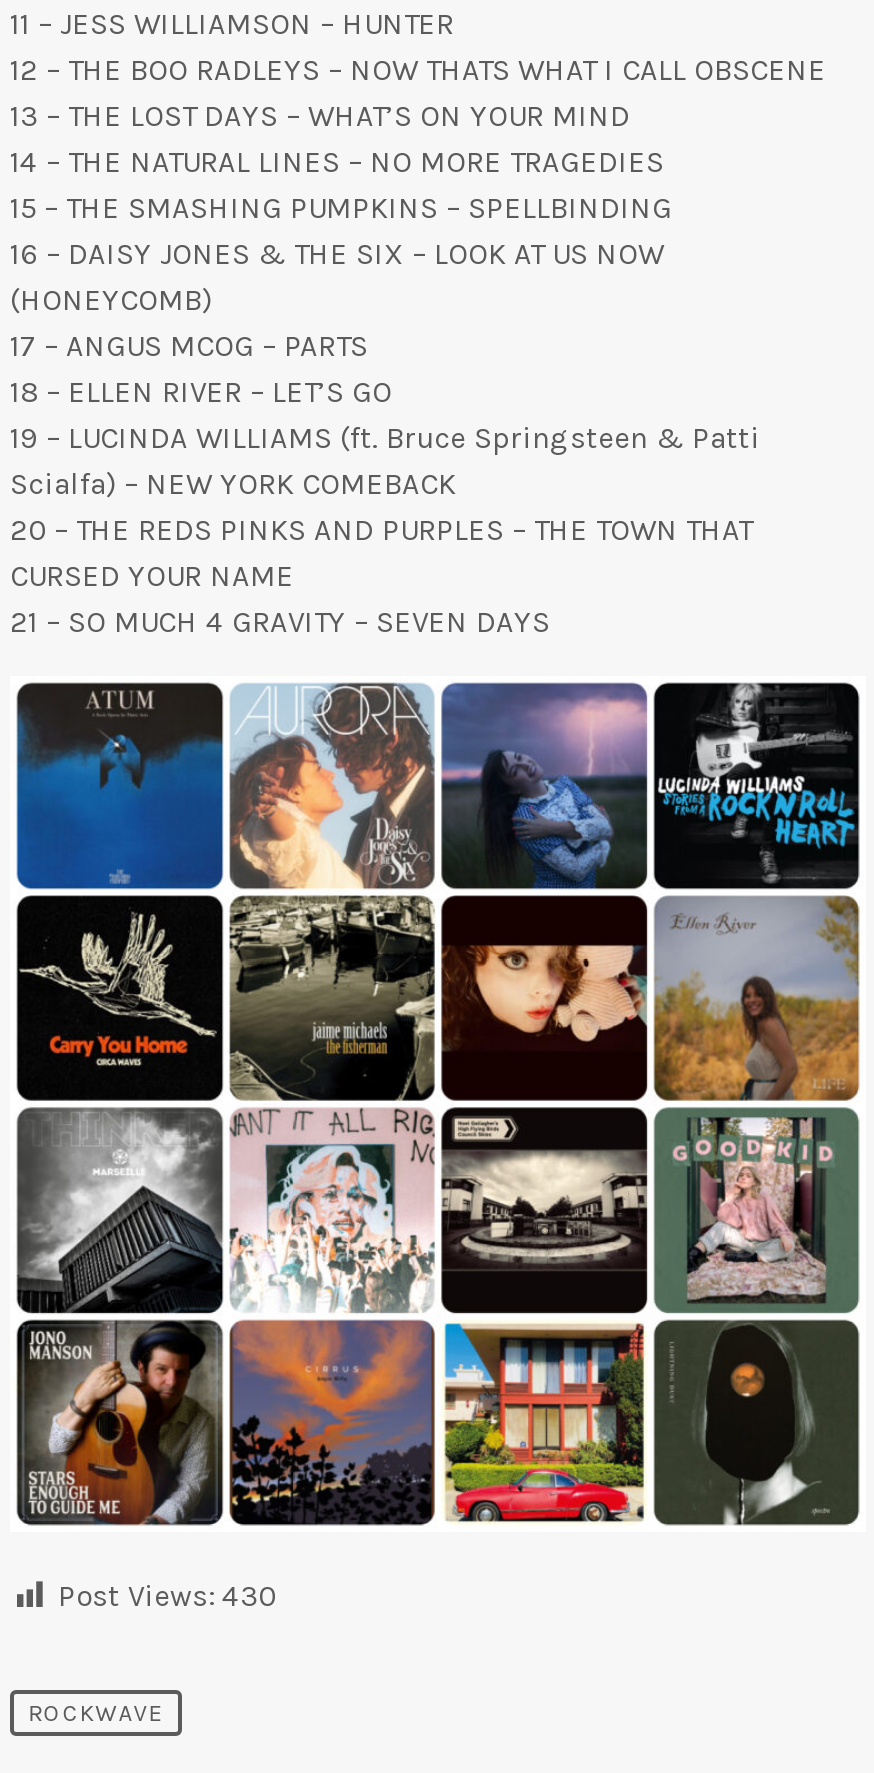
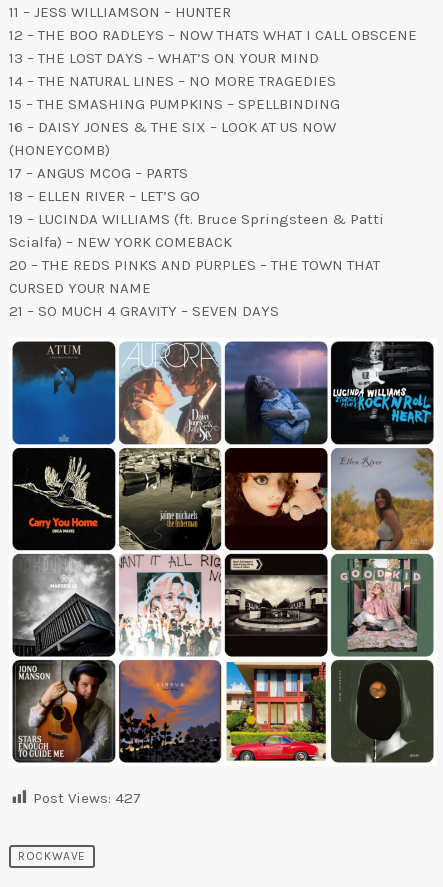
- Post Views: 430
+ Post Views: 427
